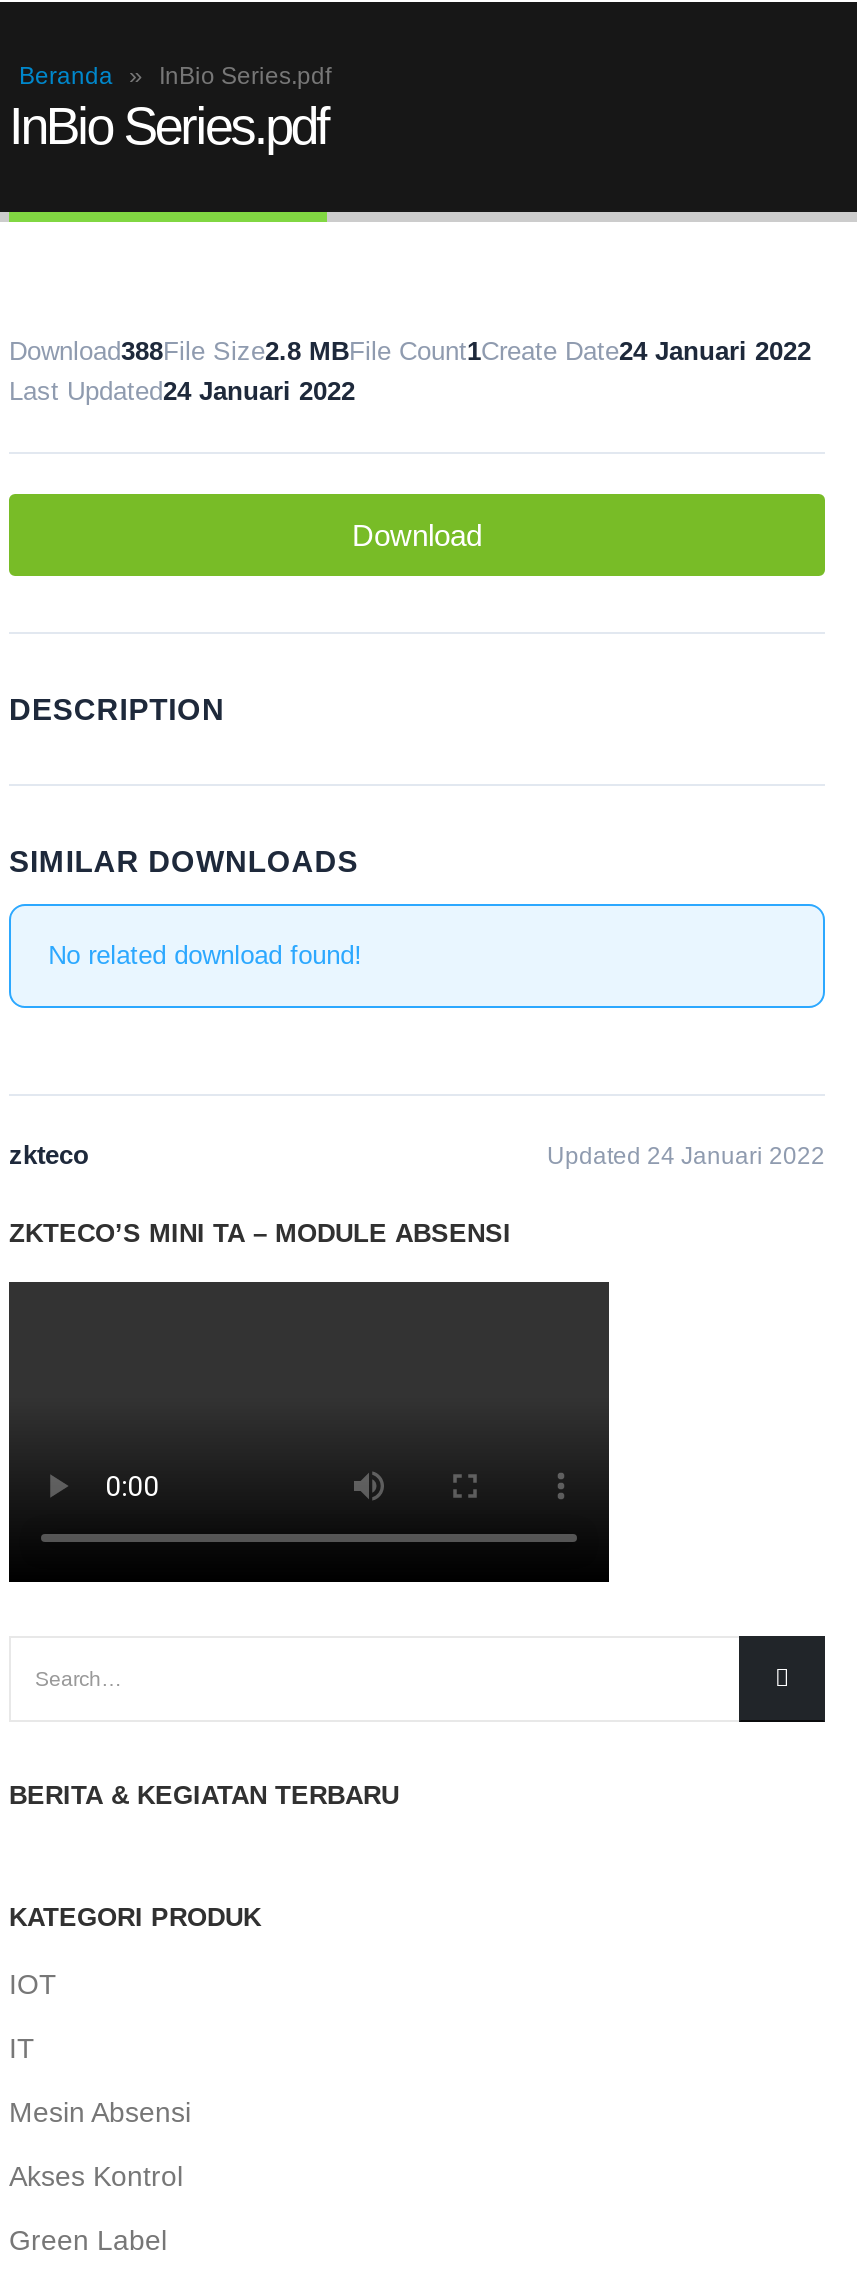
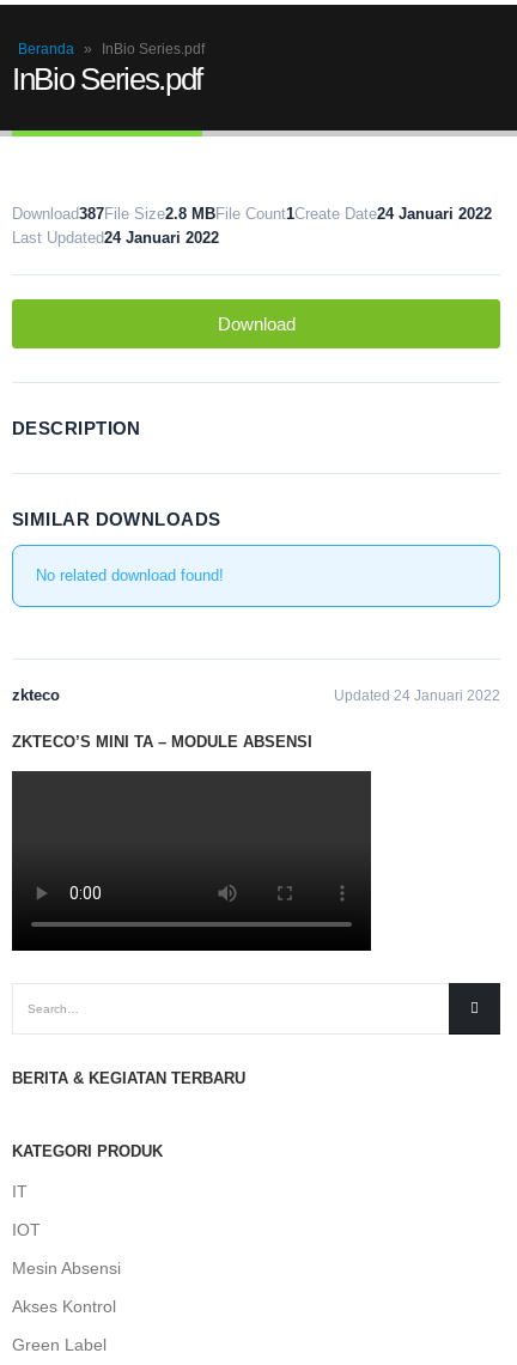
- Download388File Size2.8 MBFile Count1Create Date24 Januari 2022
+ Download387File Size2.8 MBFile Count1Create Date24 Januari 2022

moved down: IOT

moved up: IT
